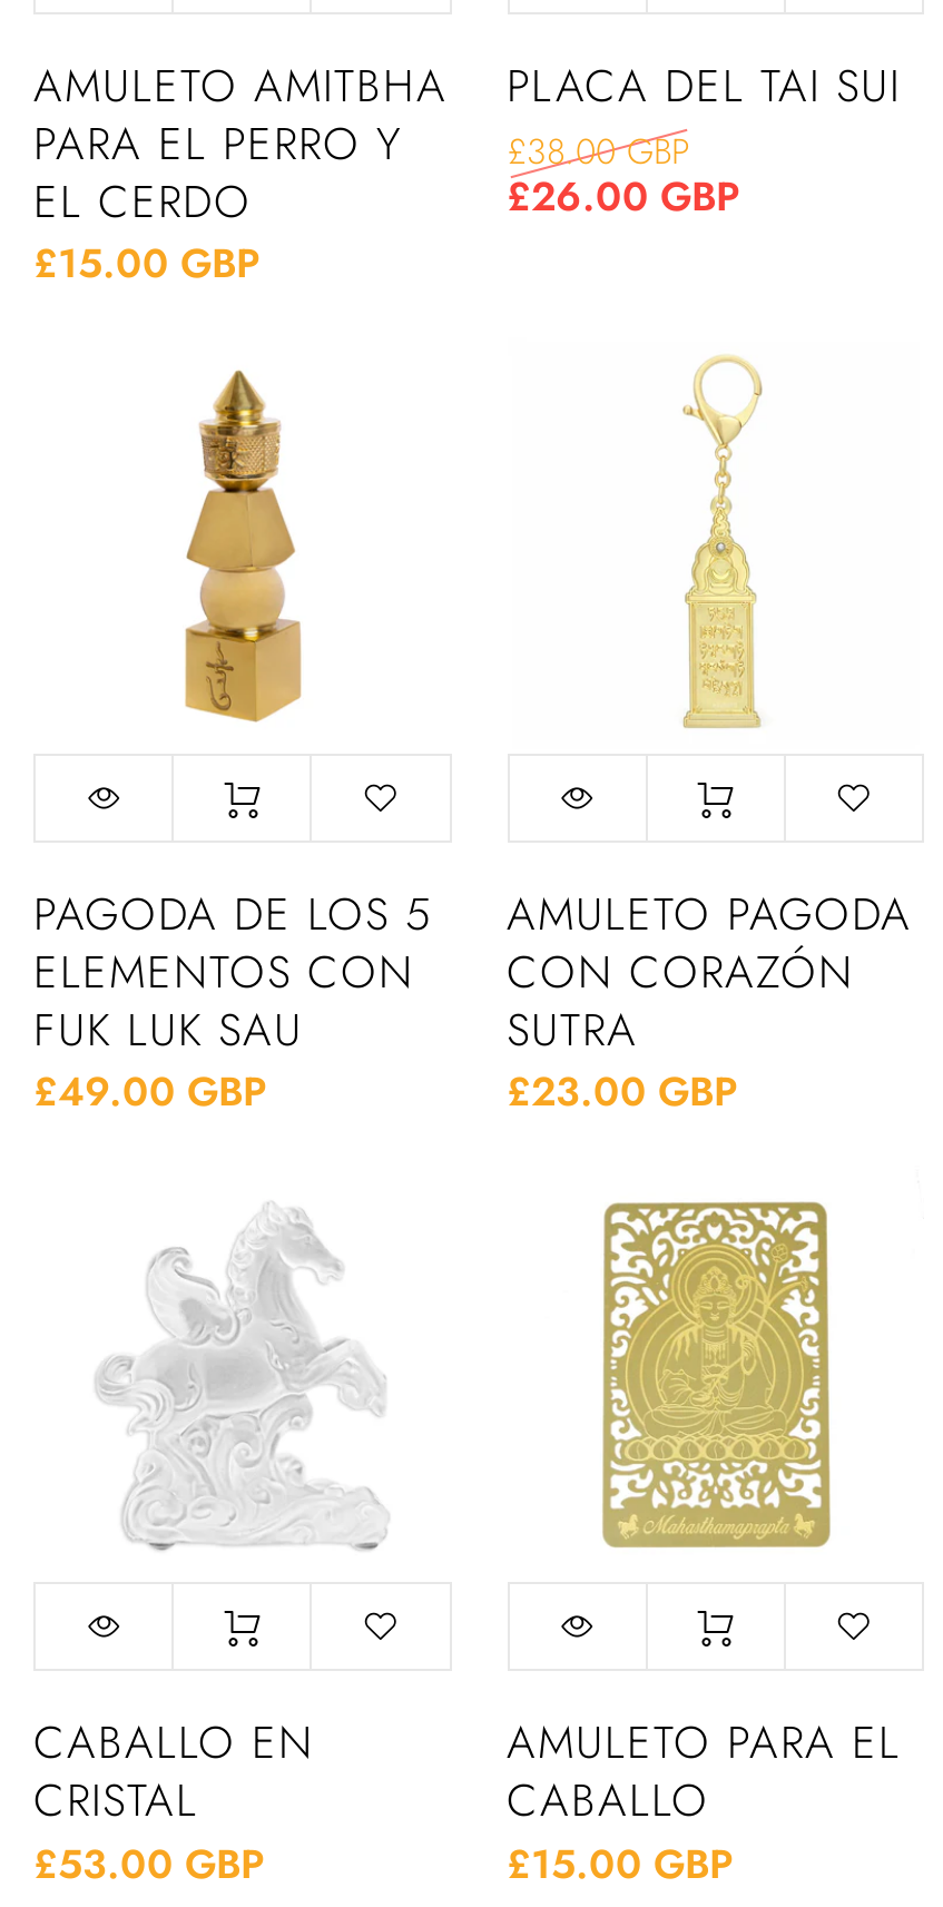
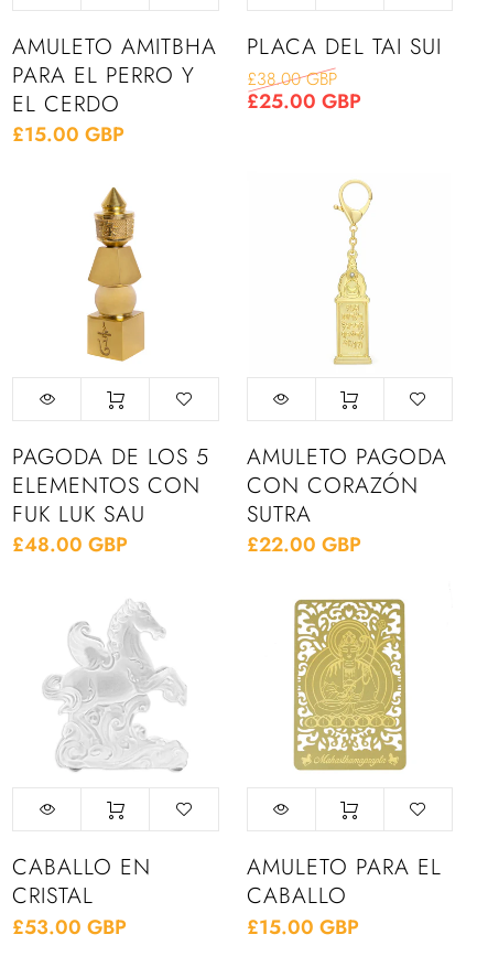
- £26.00 GBP
+ £25.00 GBP

- £49.00 GBP
+ £48.00 GBP

- £23.00 GBP
+ £22.00 GBP
